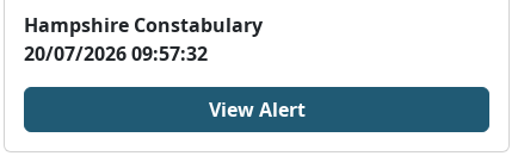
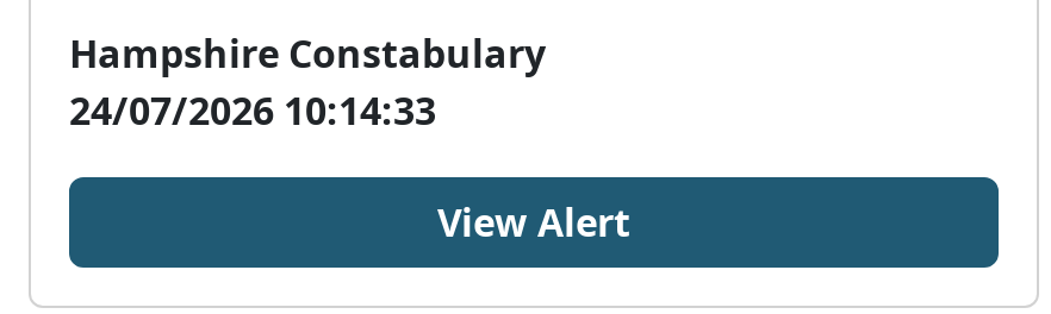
- 20/07/2026 09:57:32
+ 24/07/2026 10:14:33
